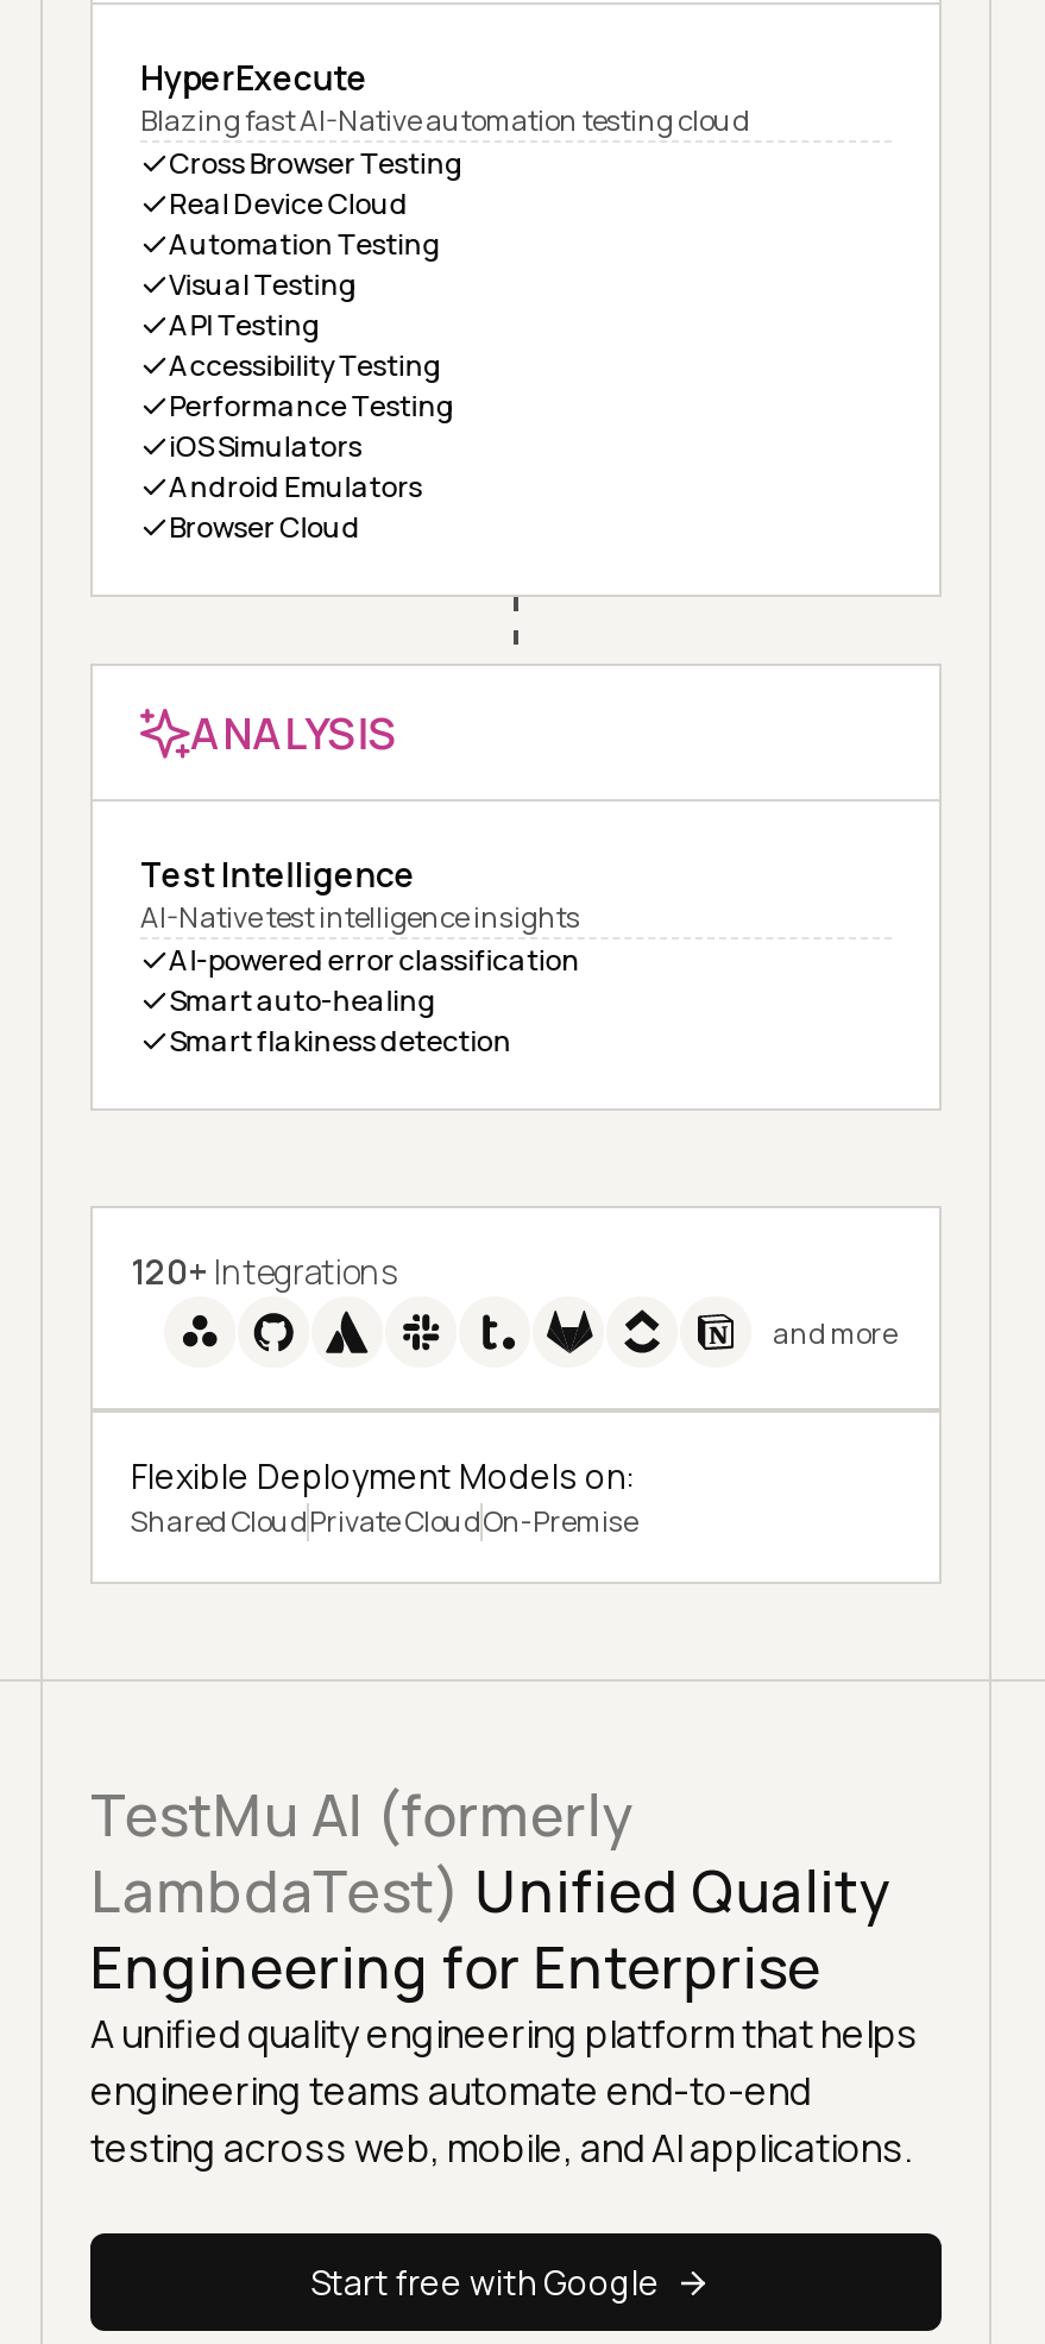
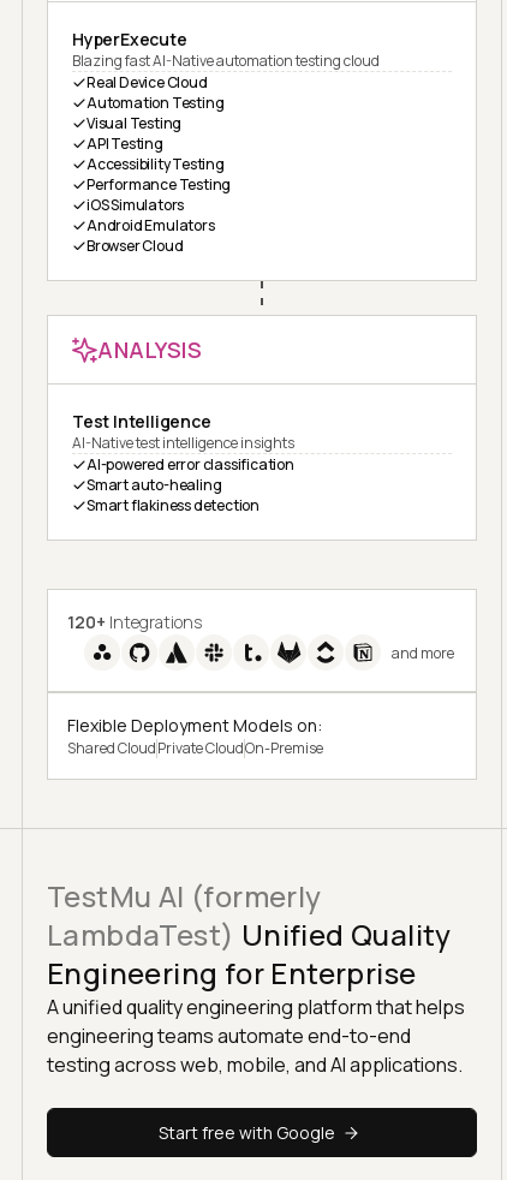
- Cross Browser Testing
